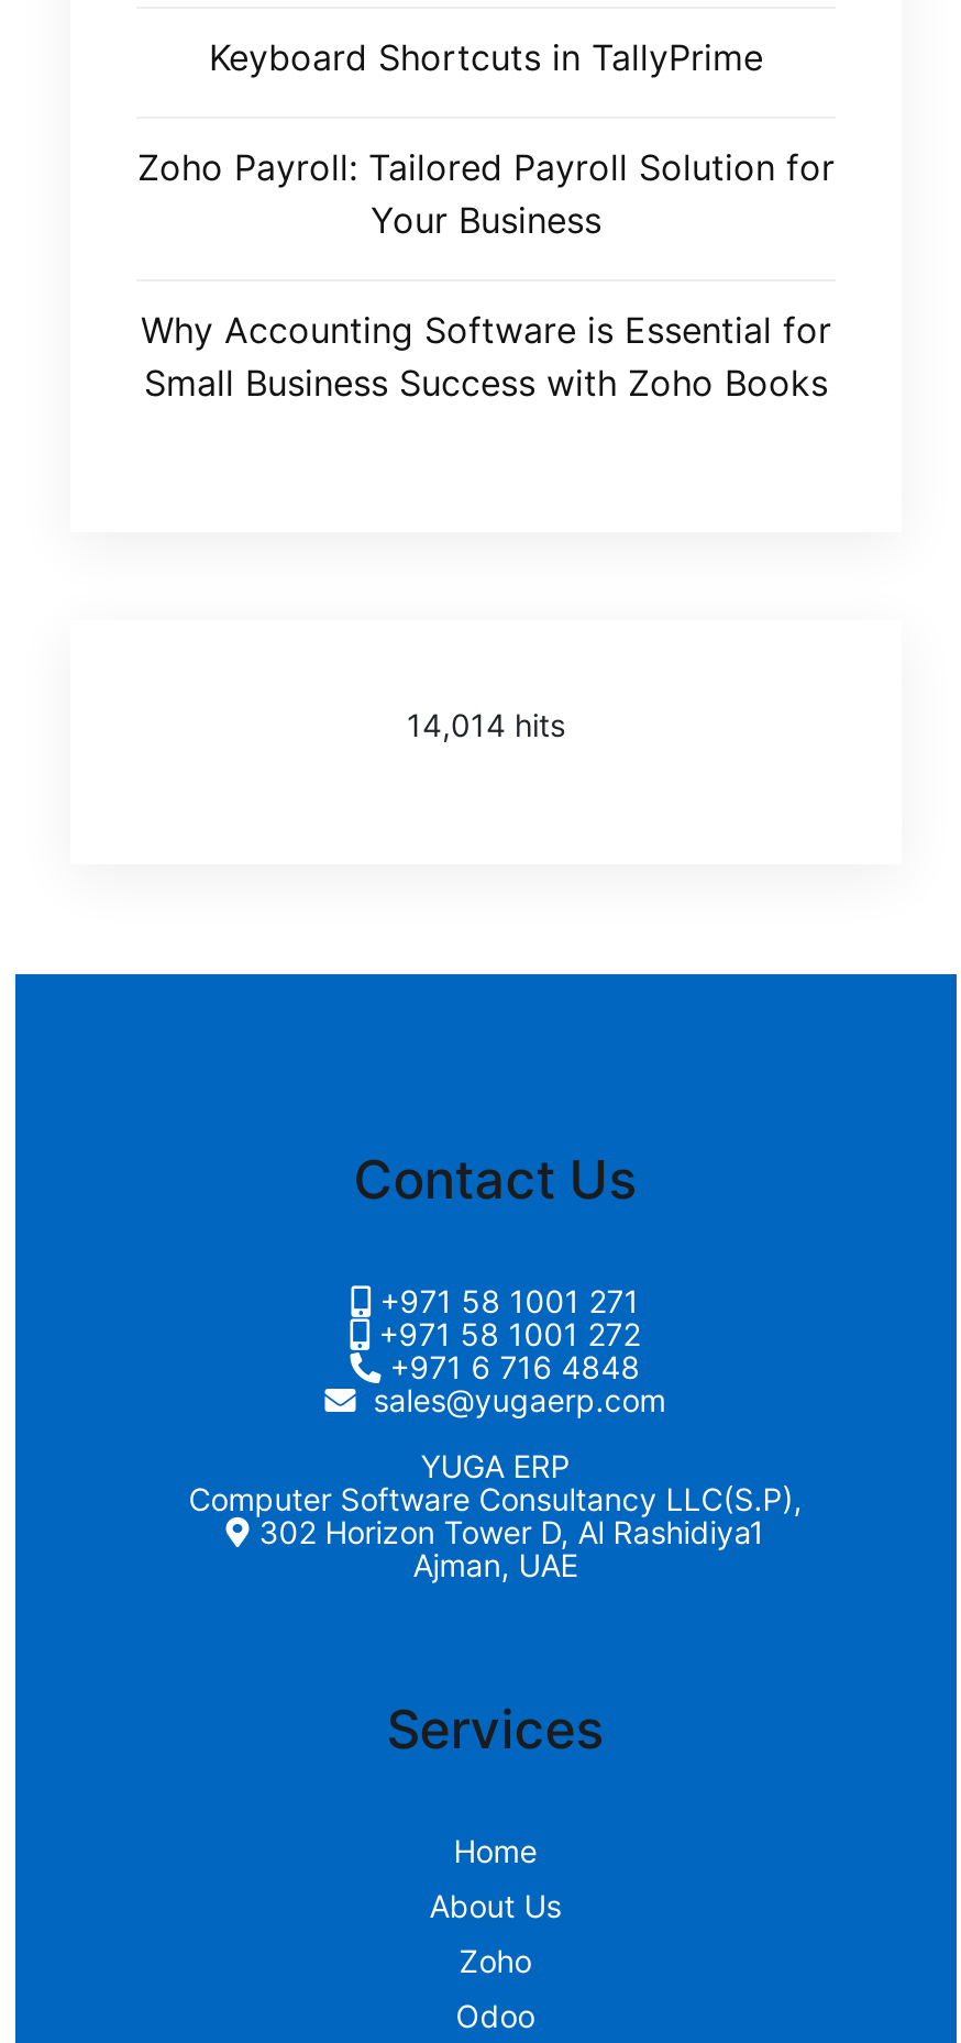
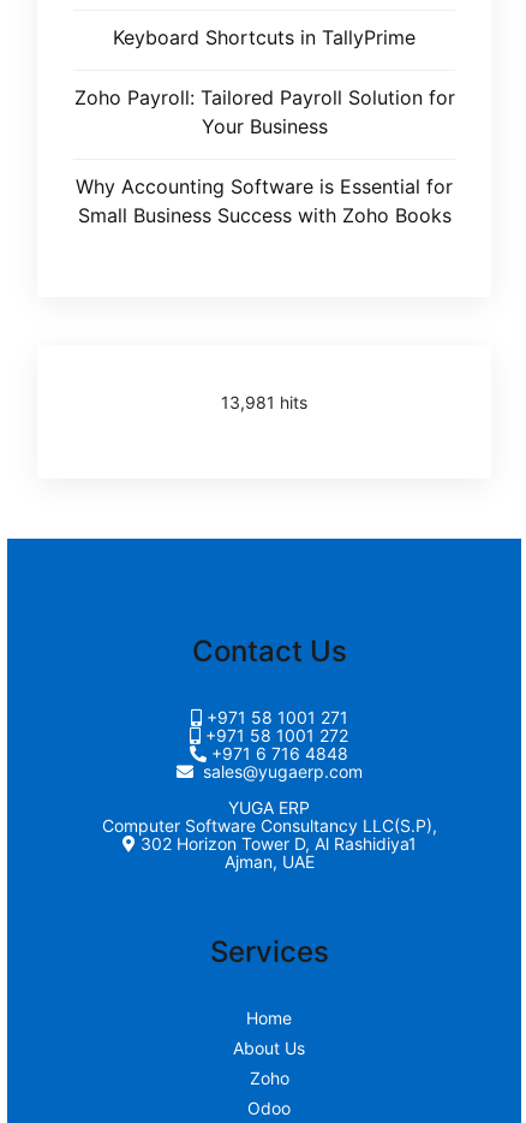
- 14,014 hits
+ 13,981 hits
